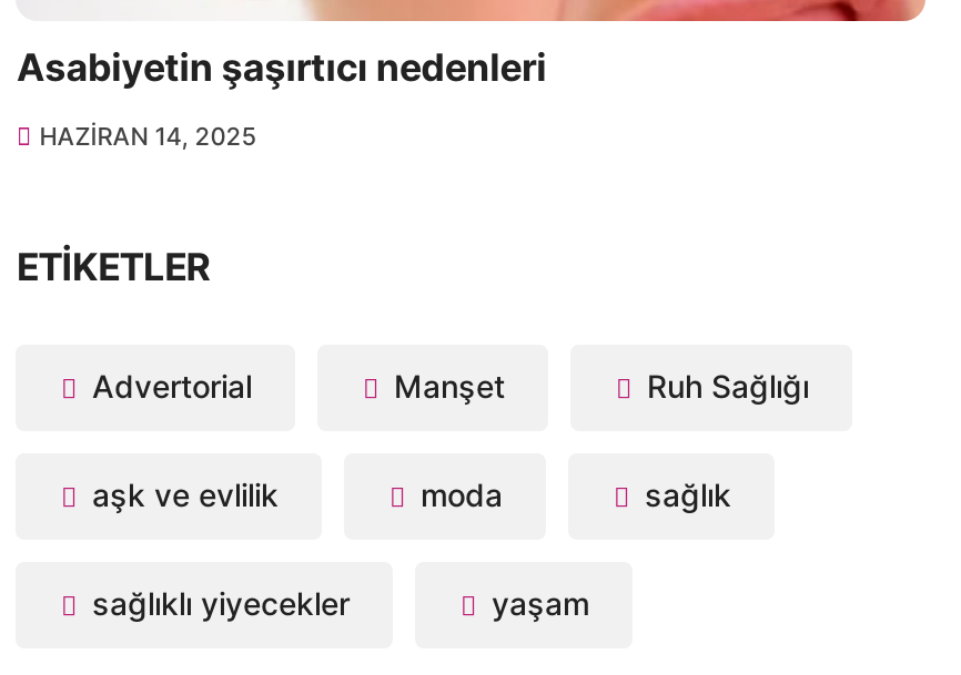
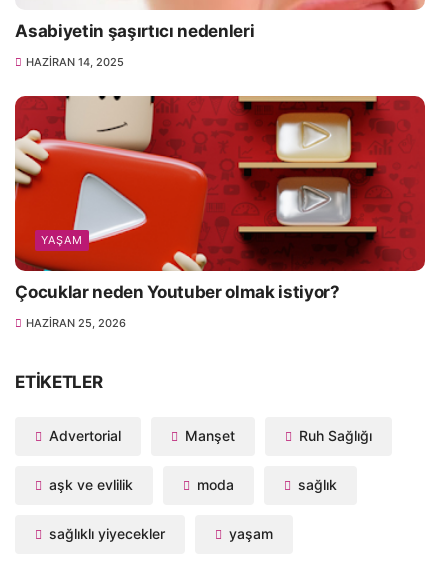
+ [image]
+ YAŞAM
+ Çocuklar neden Youtuber olmak istiyor?
+ HAZIRAN 25, 2026
